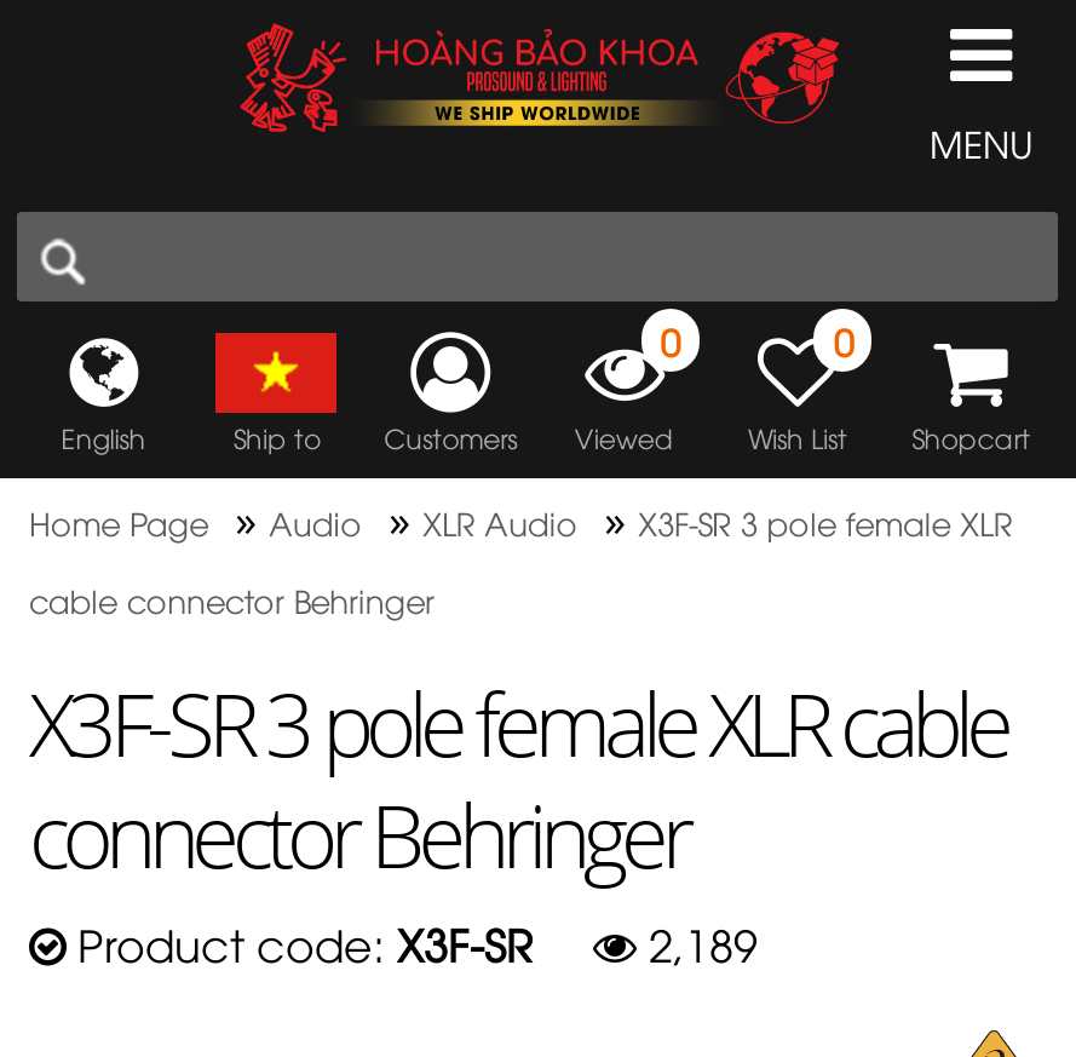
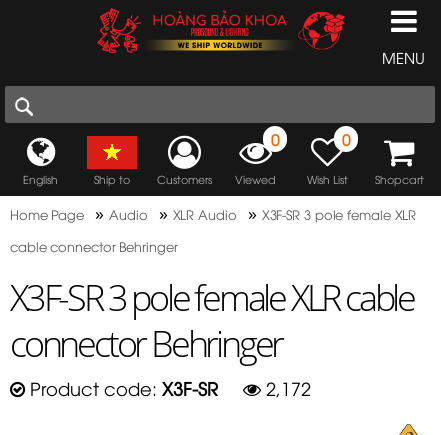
- Product code: X3F-SR 2,189
+ Product code: X3F-SR 2,172
